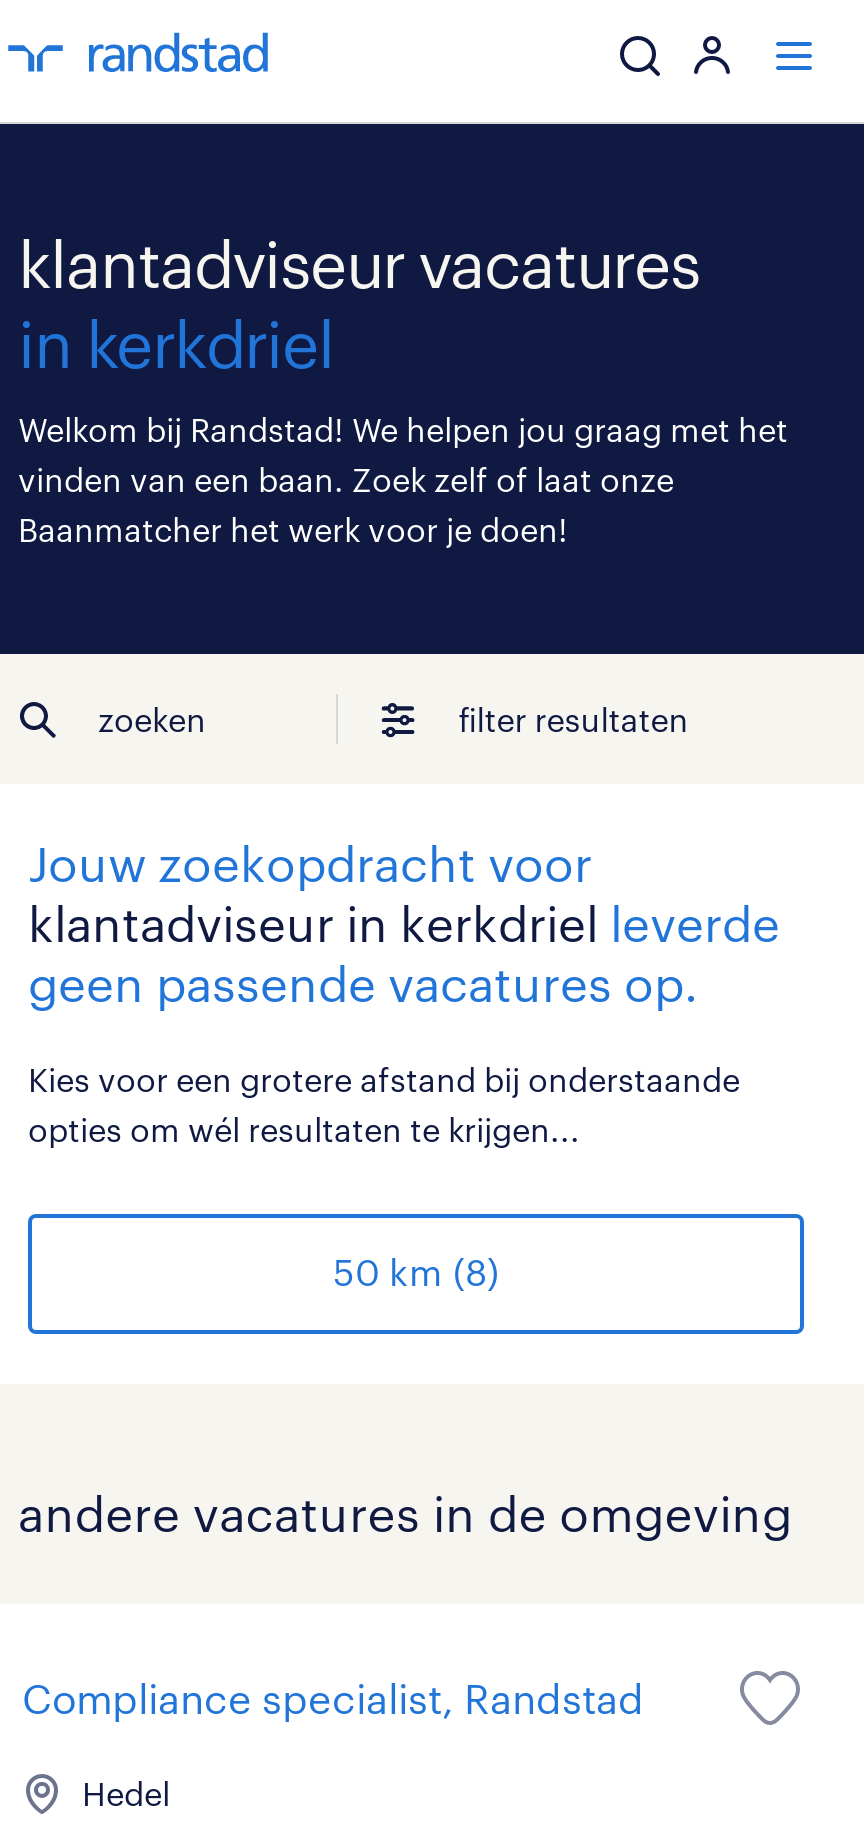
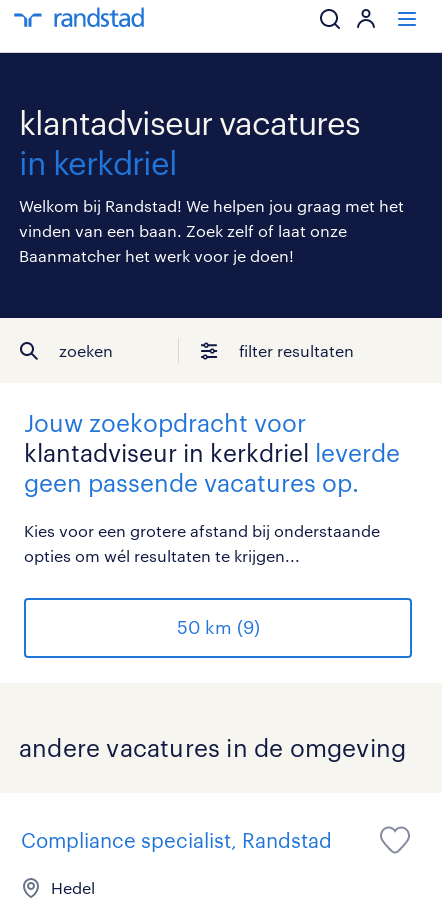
- 50 km (8)
+ 50 km (9)
